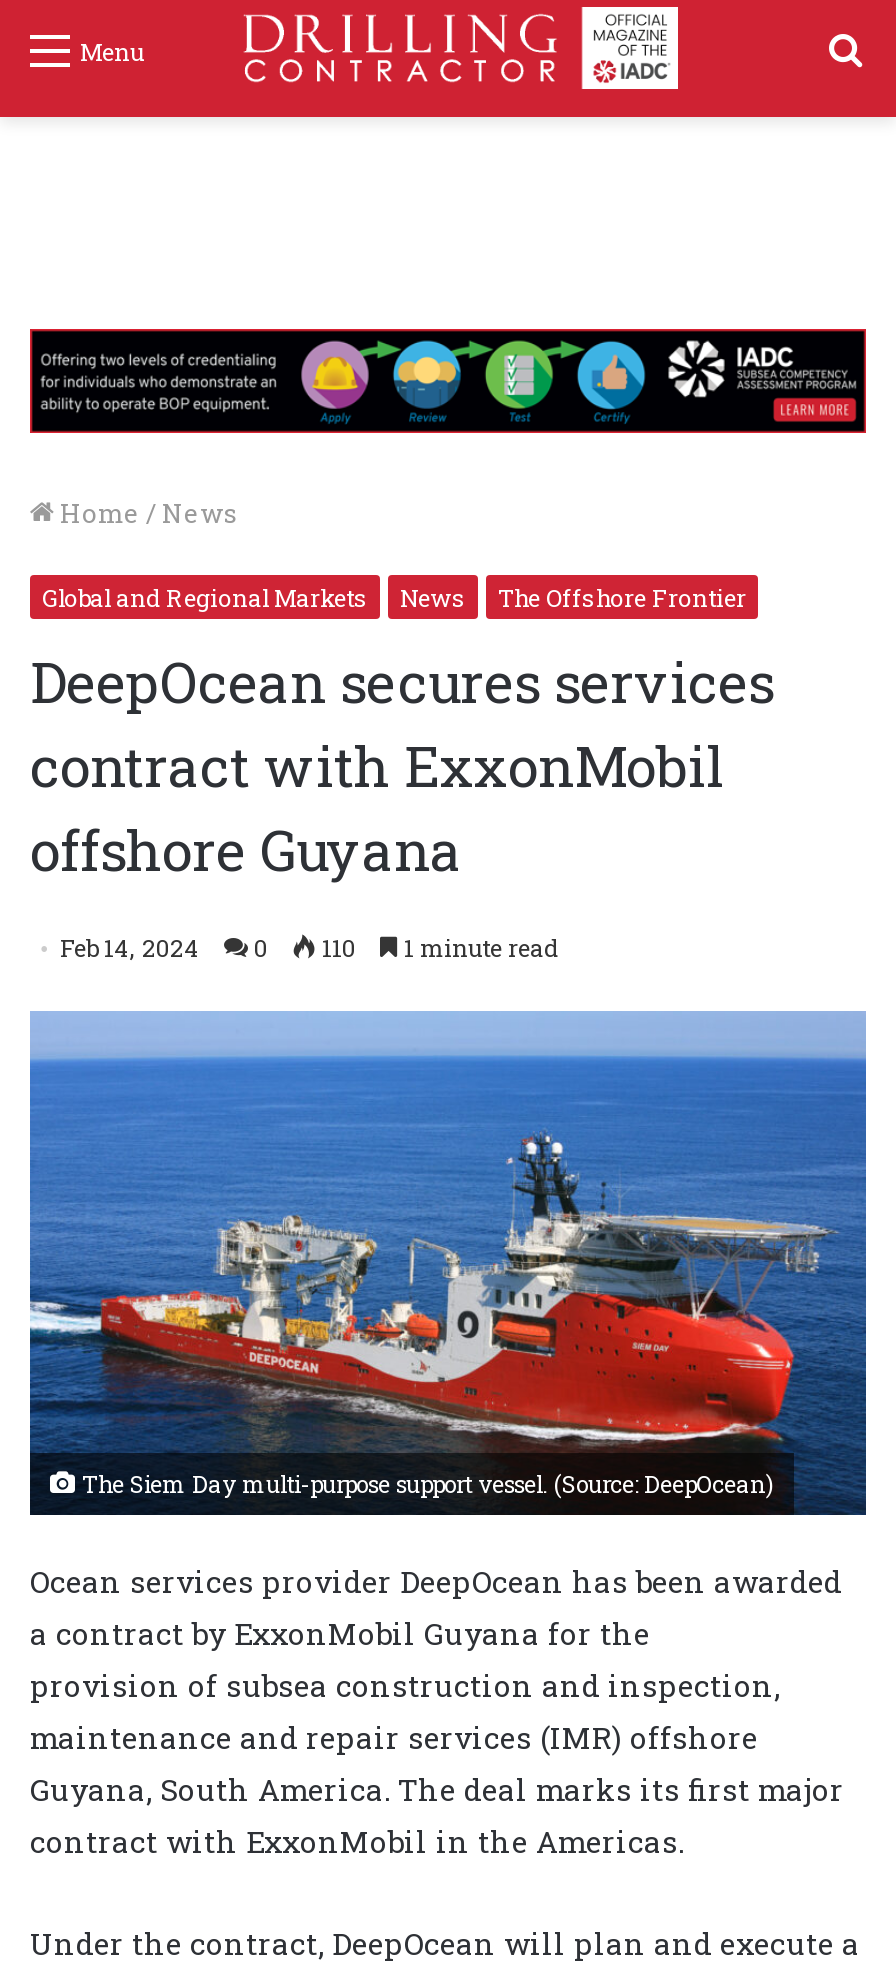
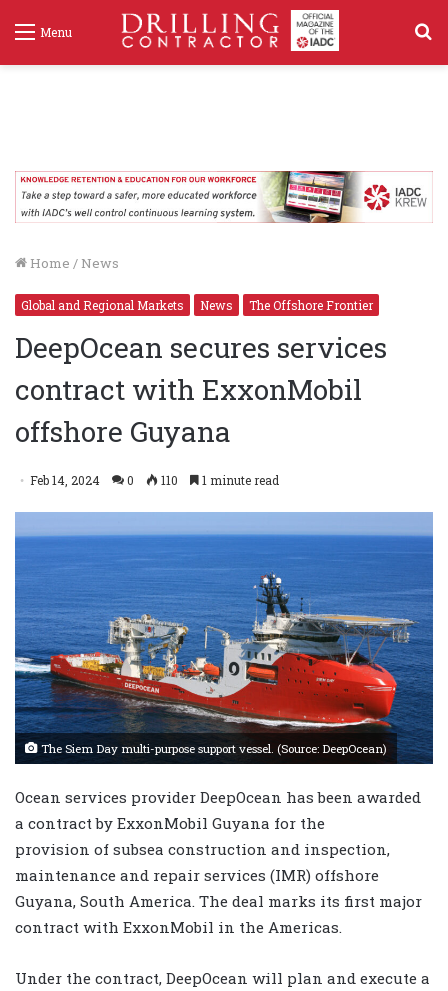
- [image]
+ [image]
